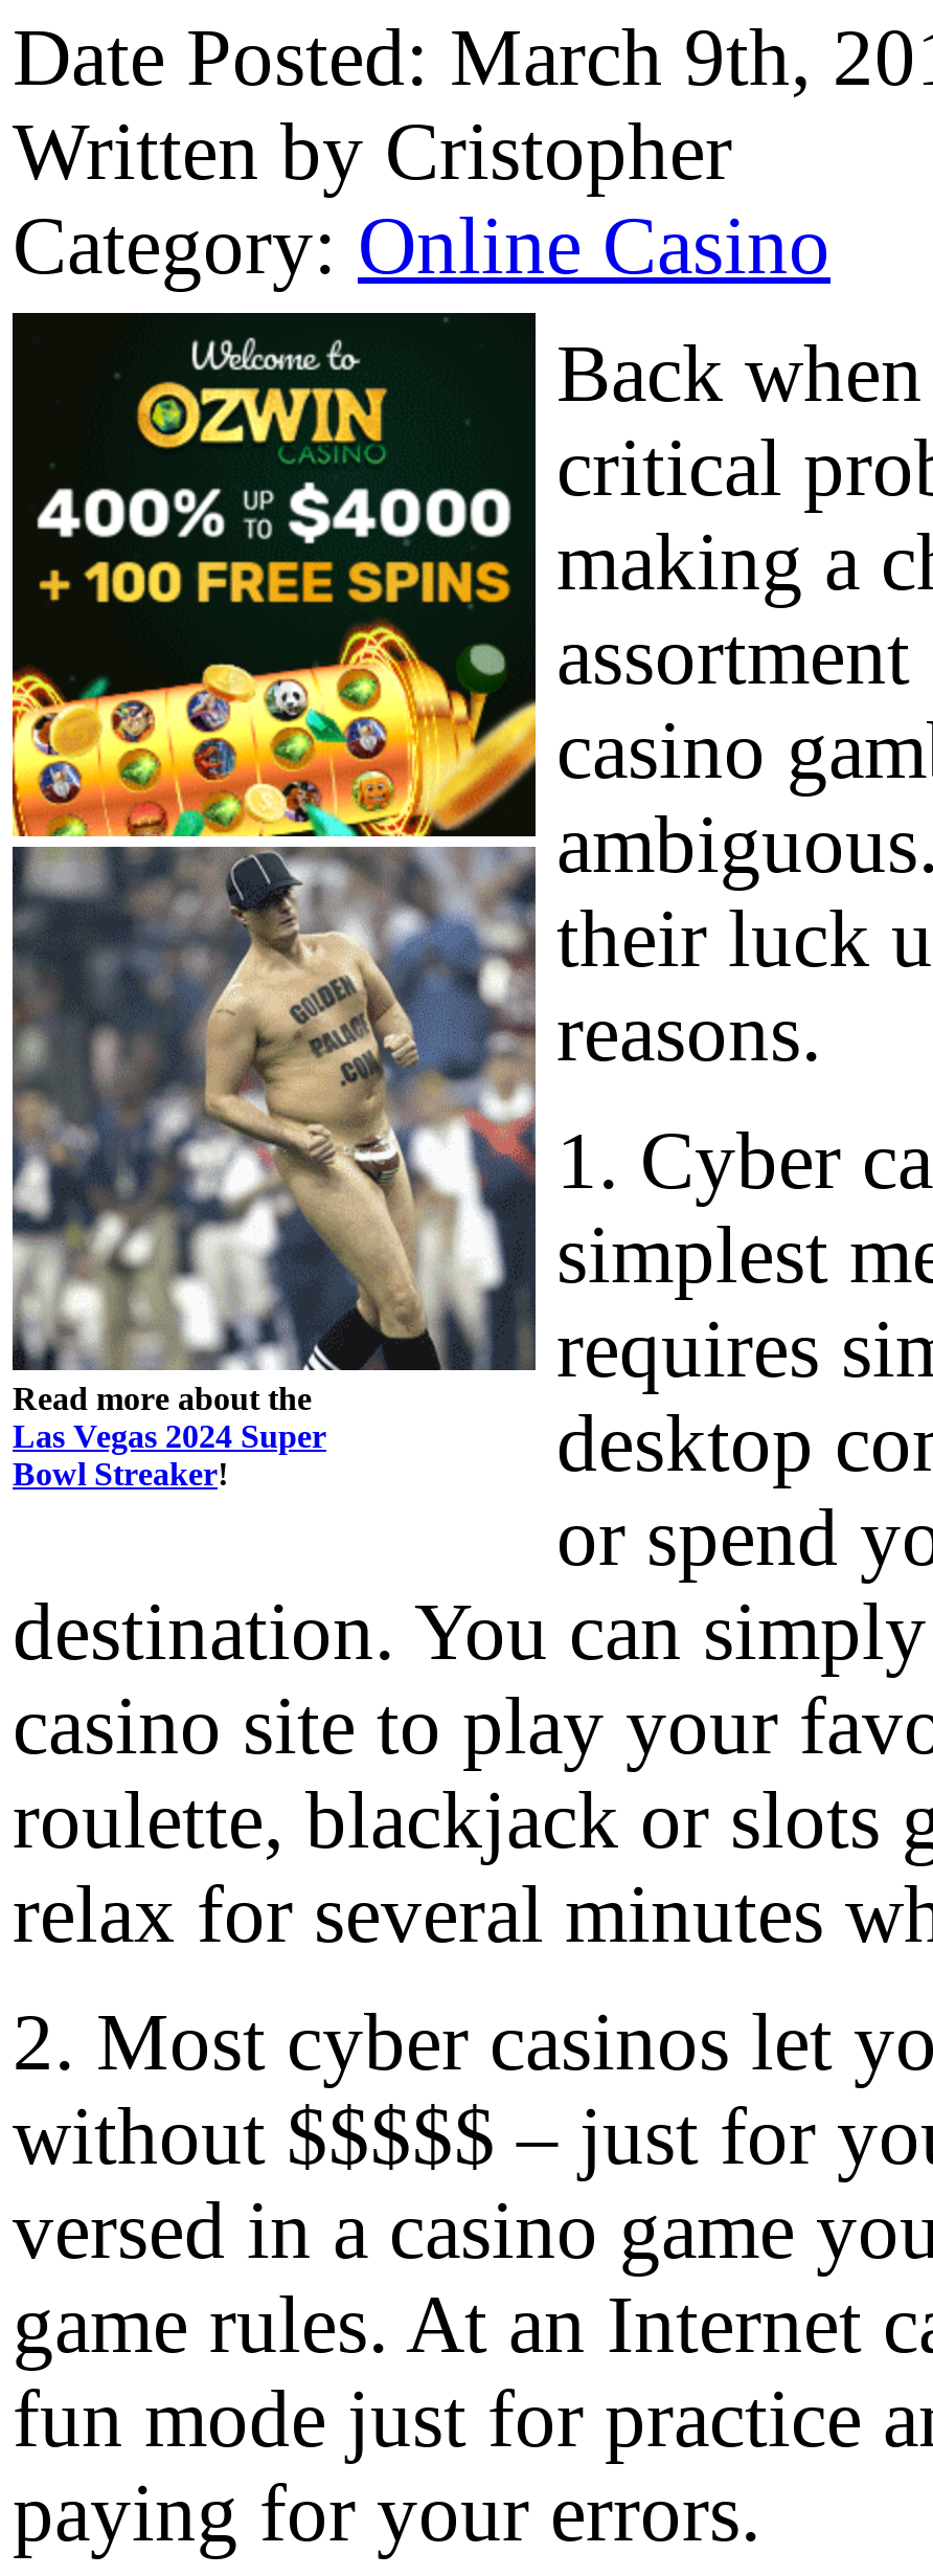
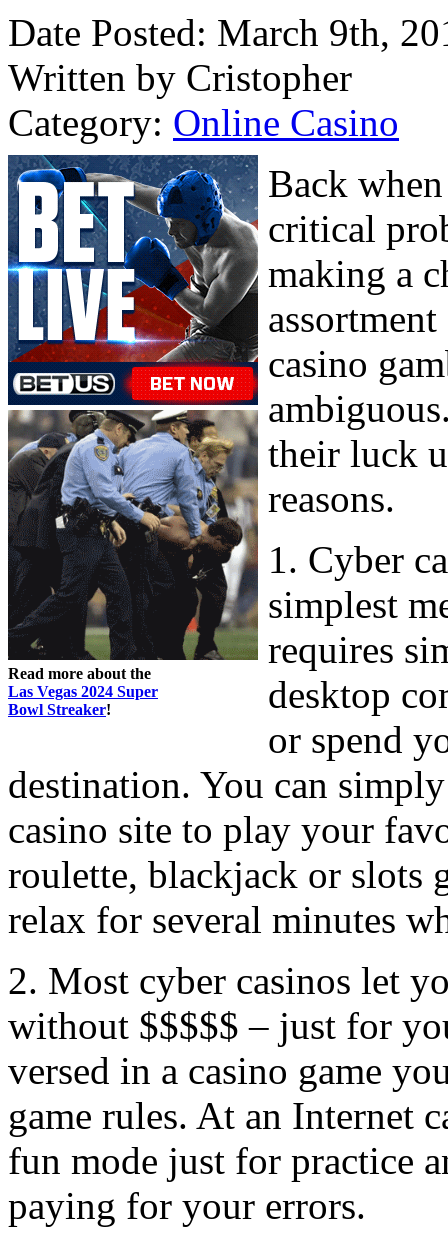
- [image]
+ [image]
